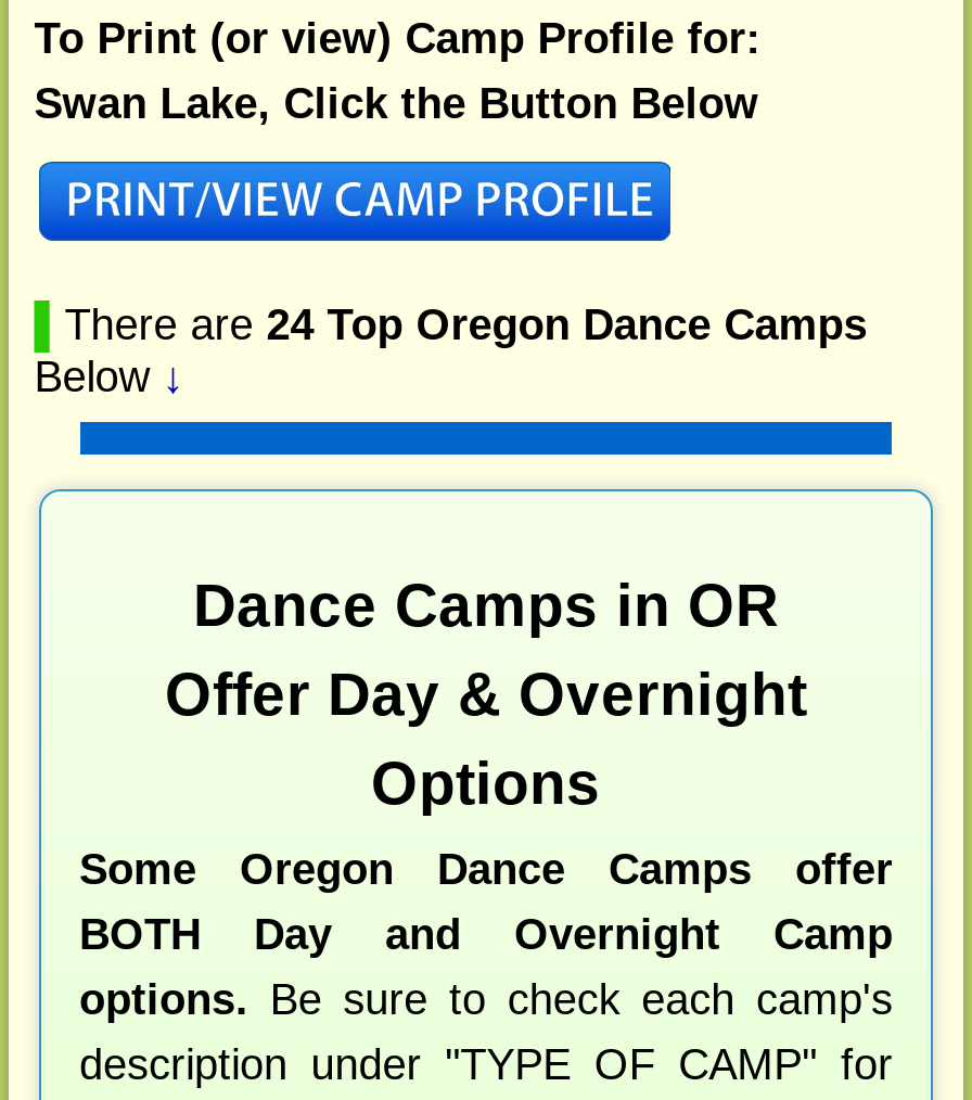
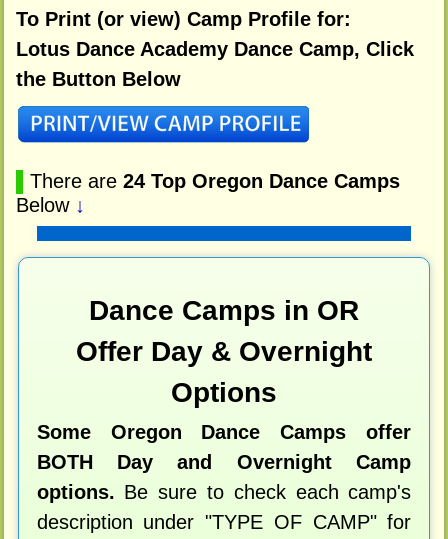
- Swan Lake, Click the Button Below
+ Lotus Dance Academy Dance Camp, Click
+ the Button Below
